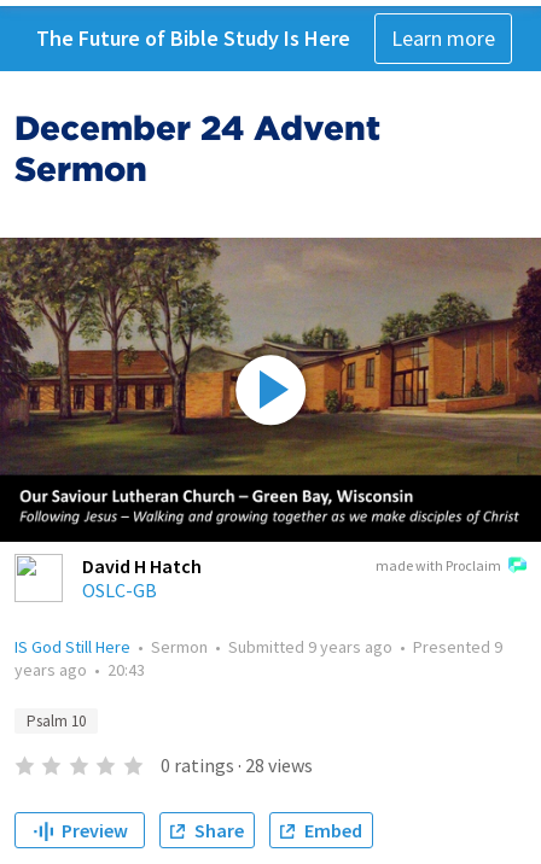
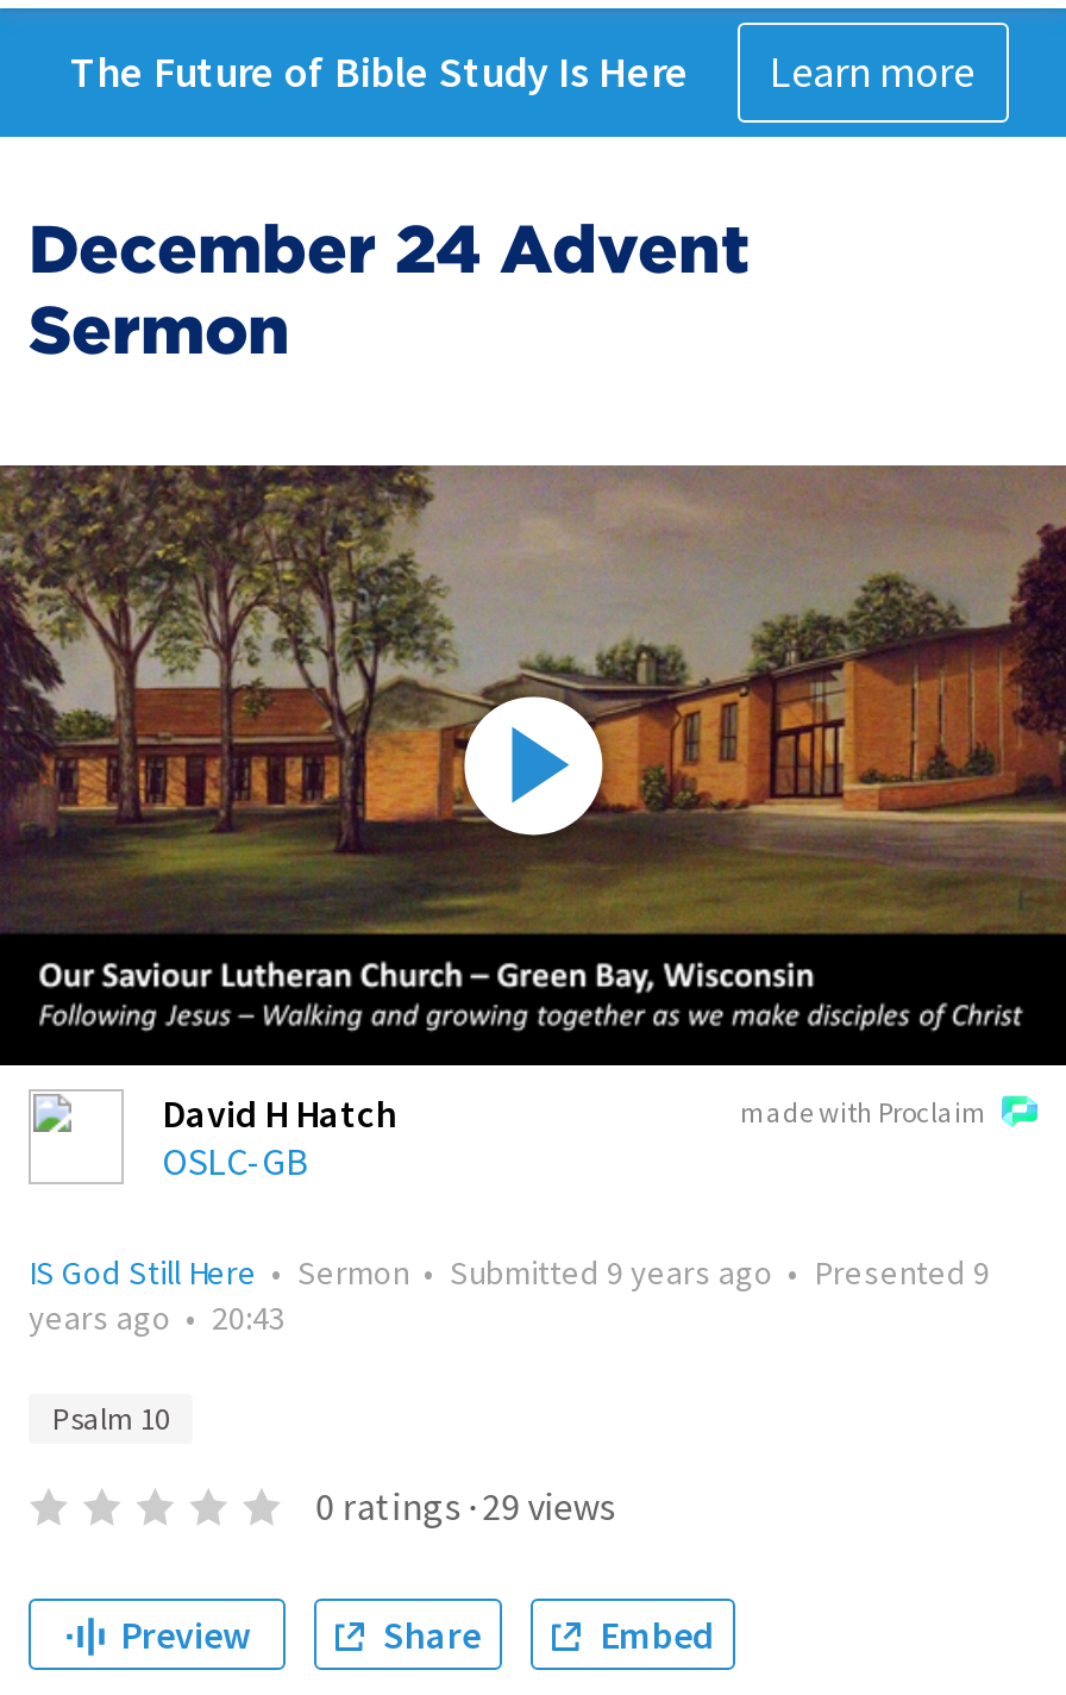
- 0 ratings · 28 views
+ 0 ratings · 29 views
